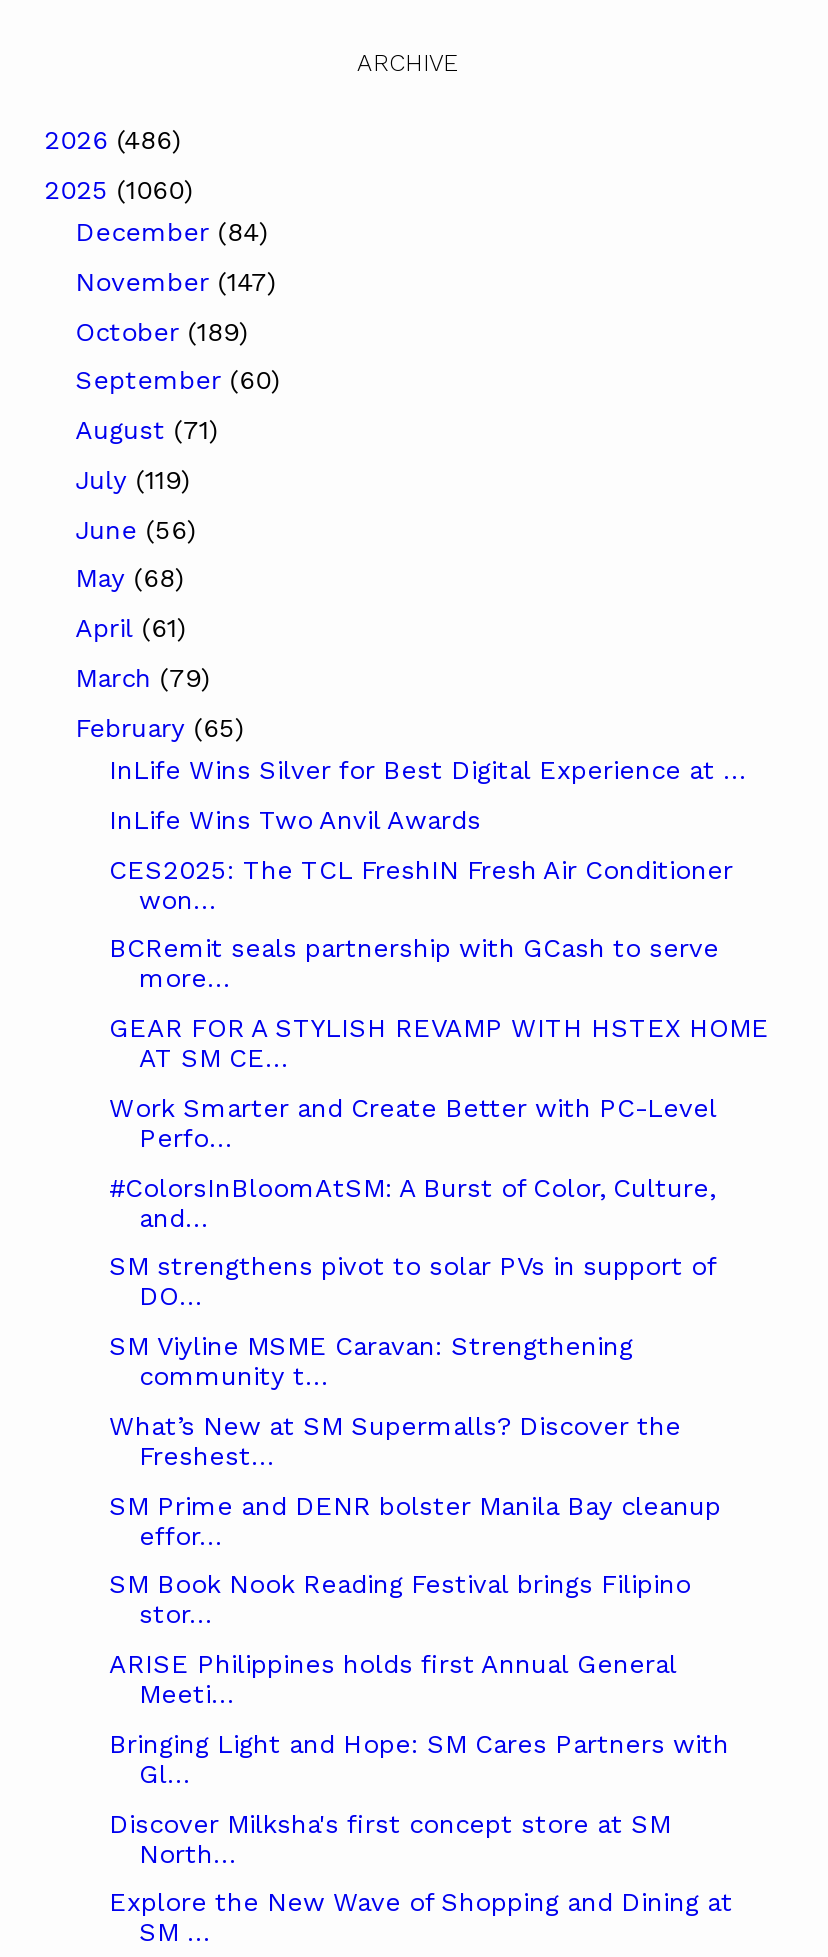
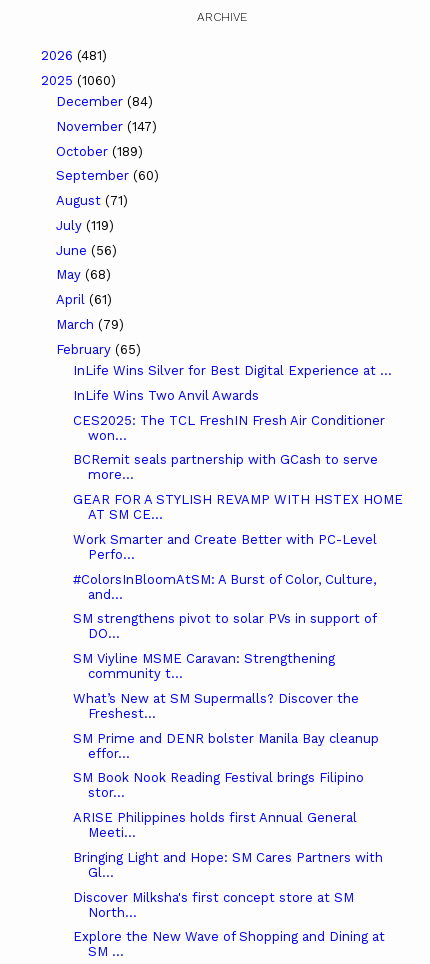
- 2026 (486)
+ 2026 (481)
